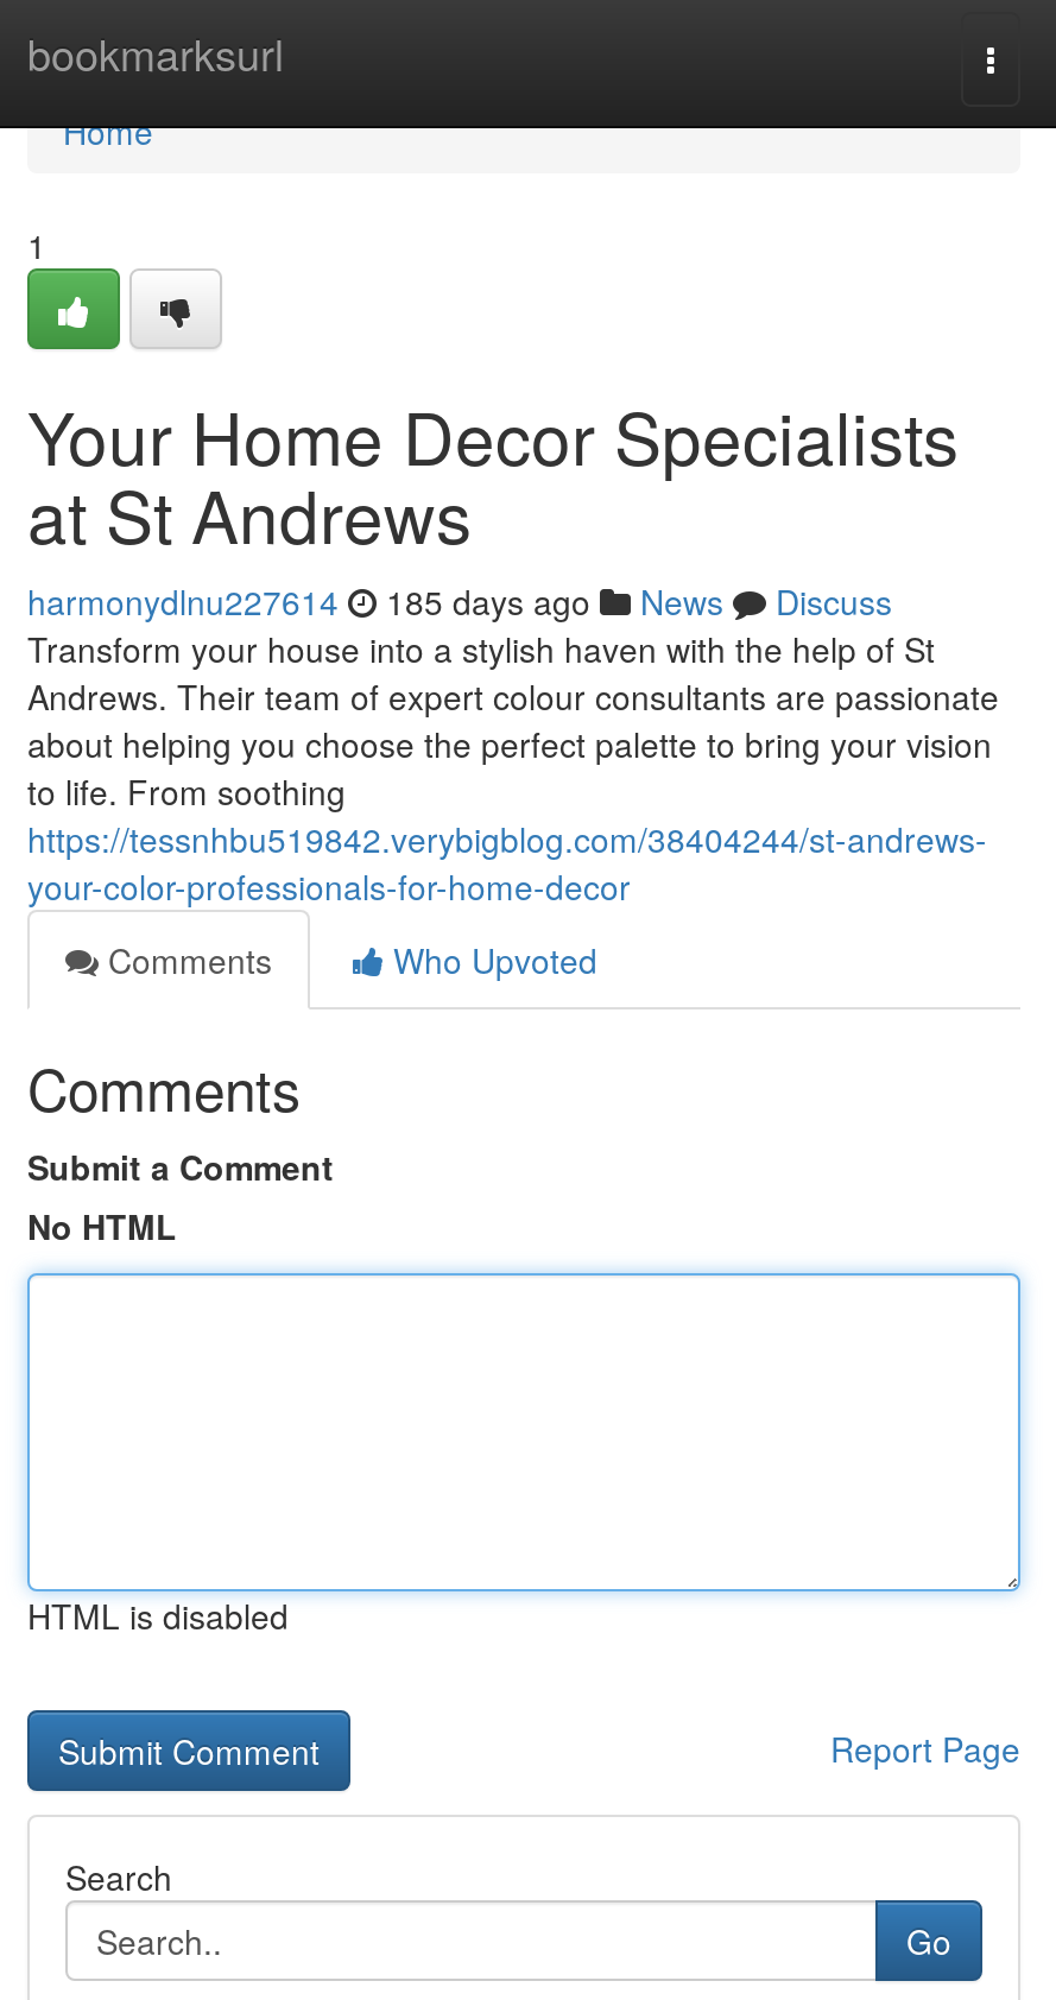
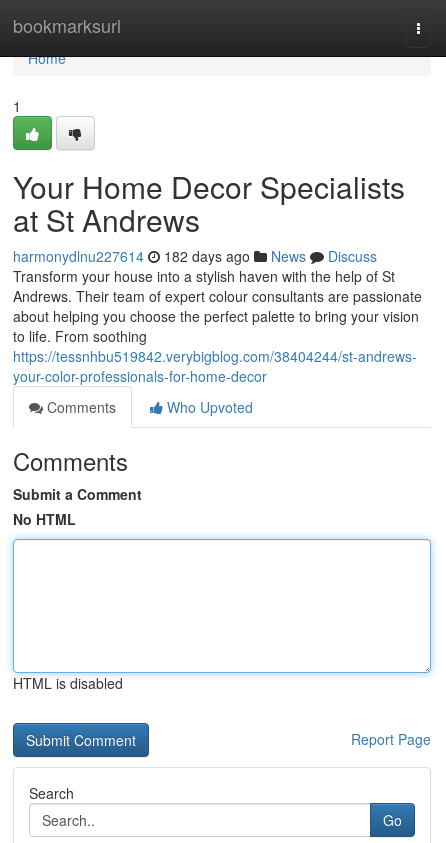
- harmonydlnu227614 185 days ago News Discuss
+ harmonydlnu227614 182 days ago News Discuss
